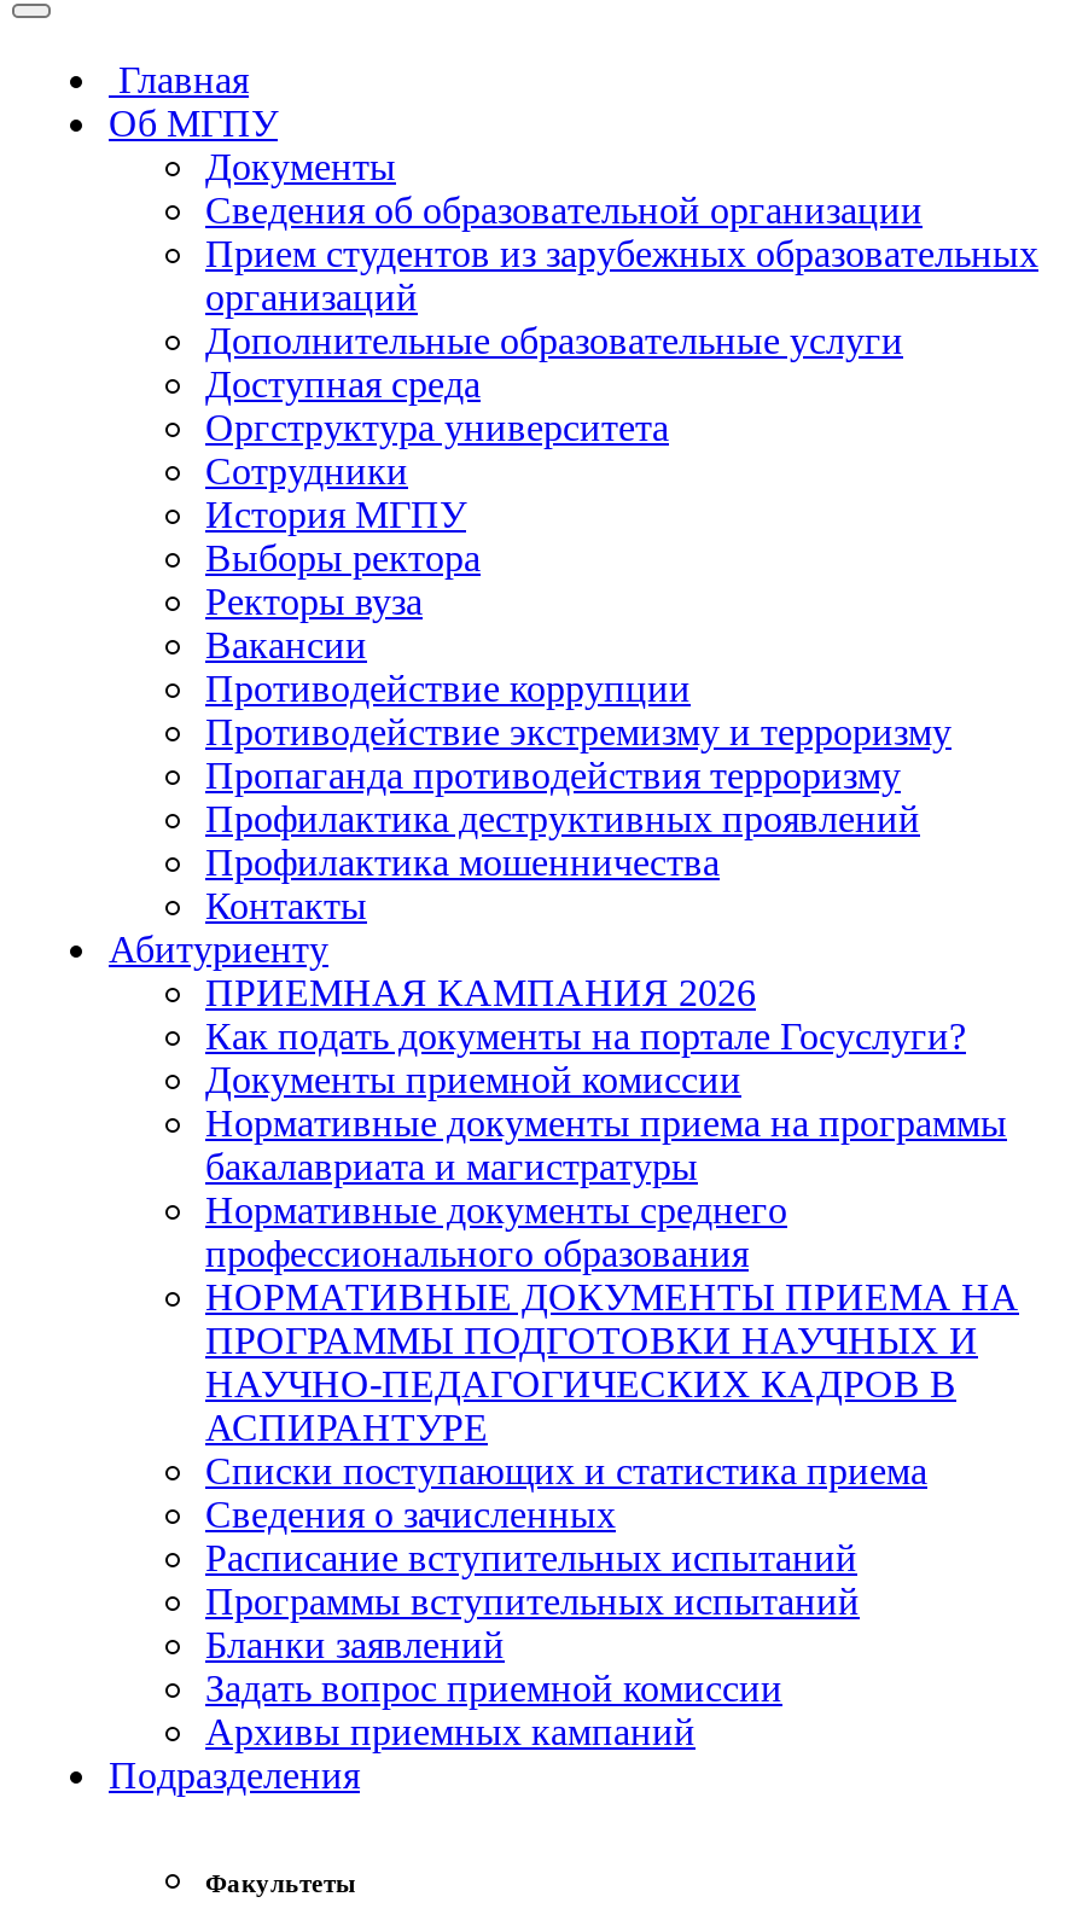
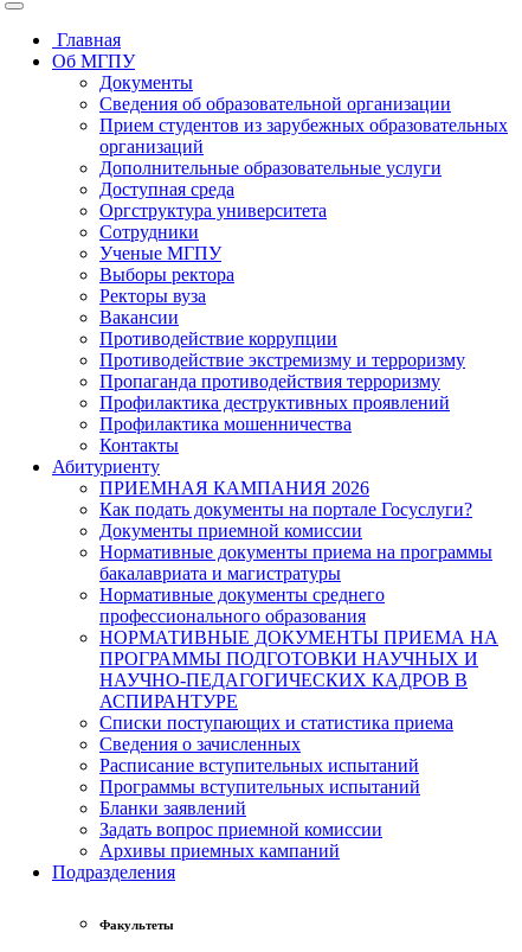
- История МГПУ
+ Ученые МГПУ
